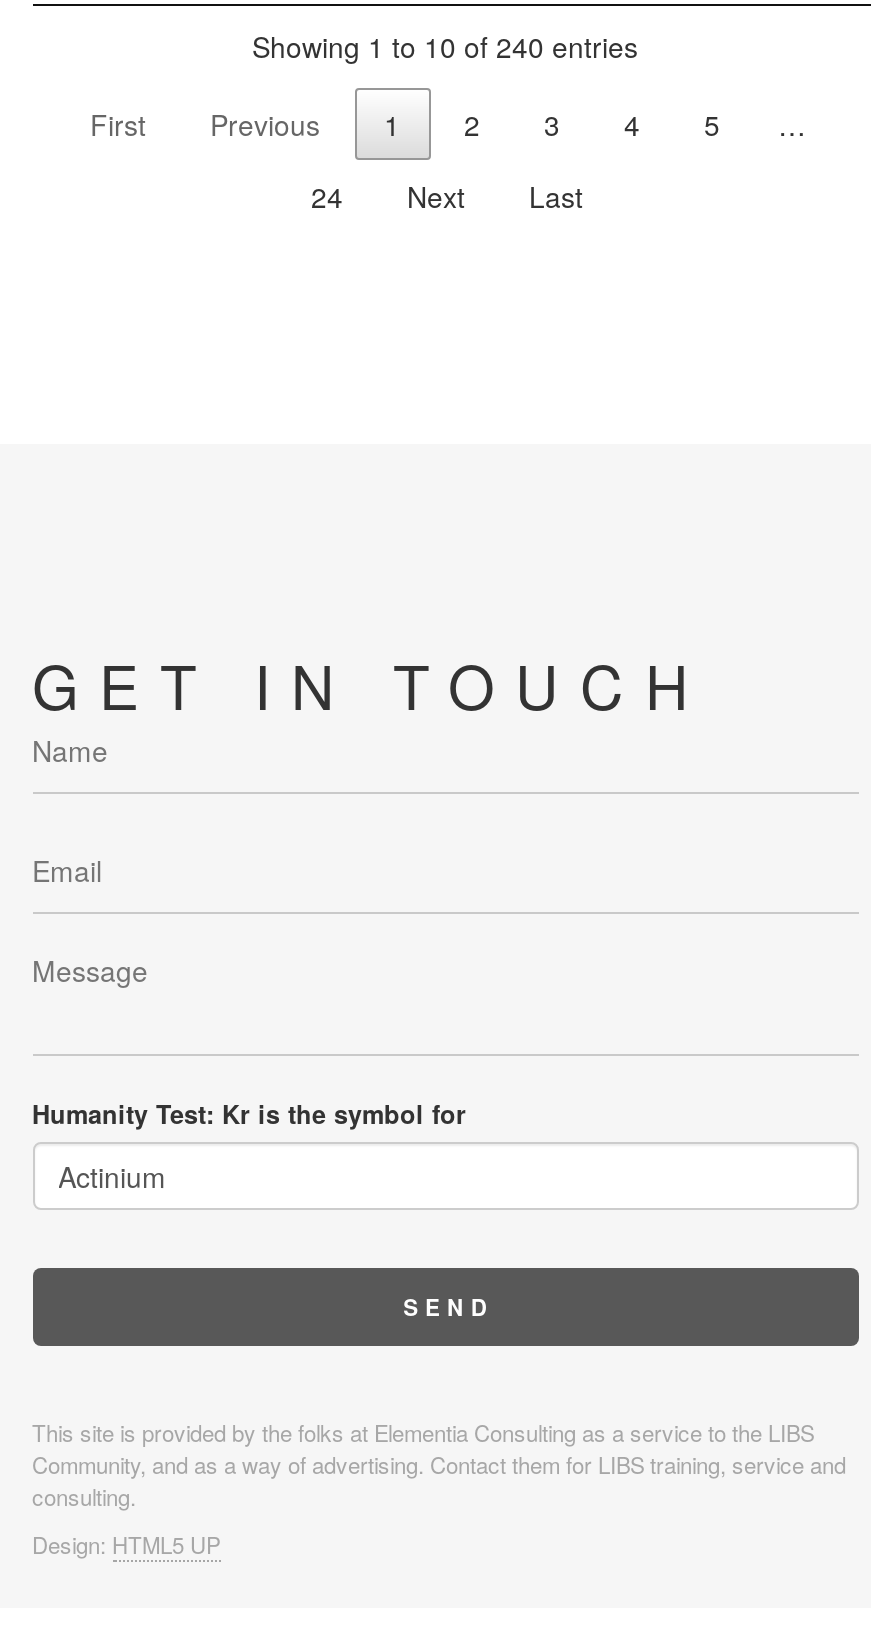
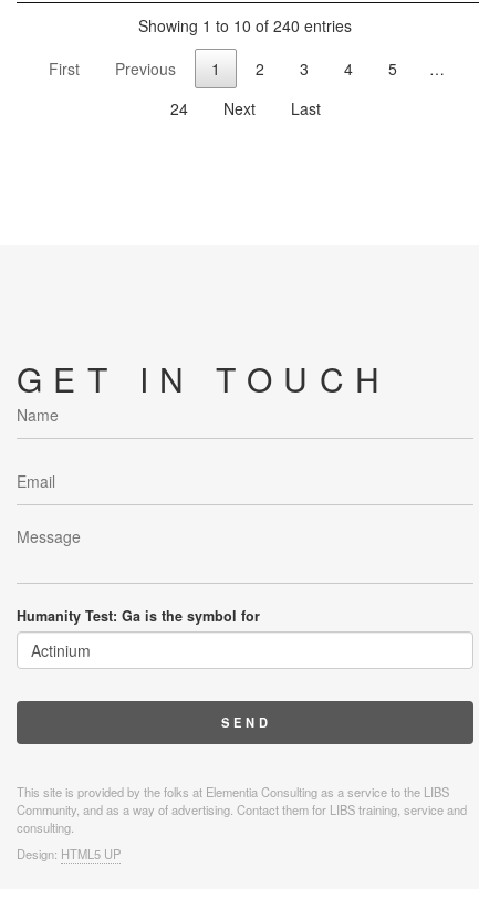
- Humanity Test: Kr is the symbol for
+ Humanity Test: Ga is the symbol for
